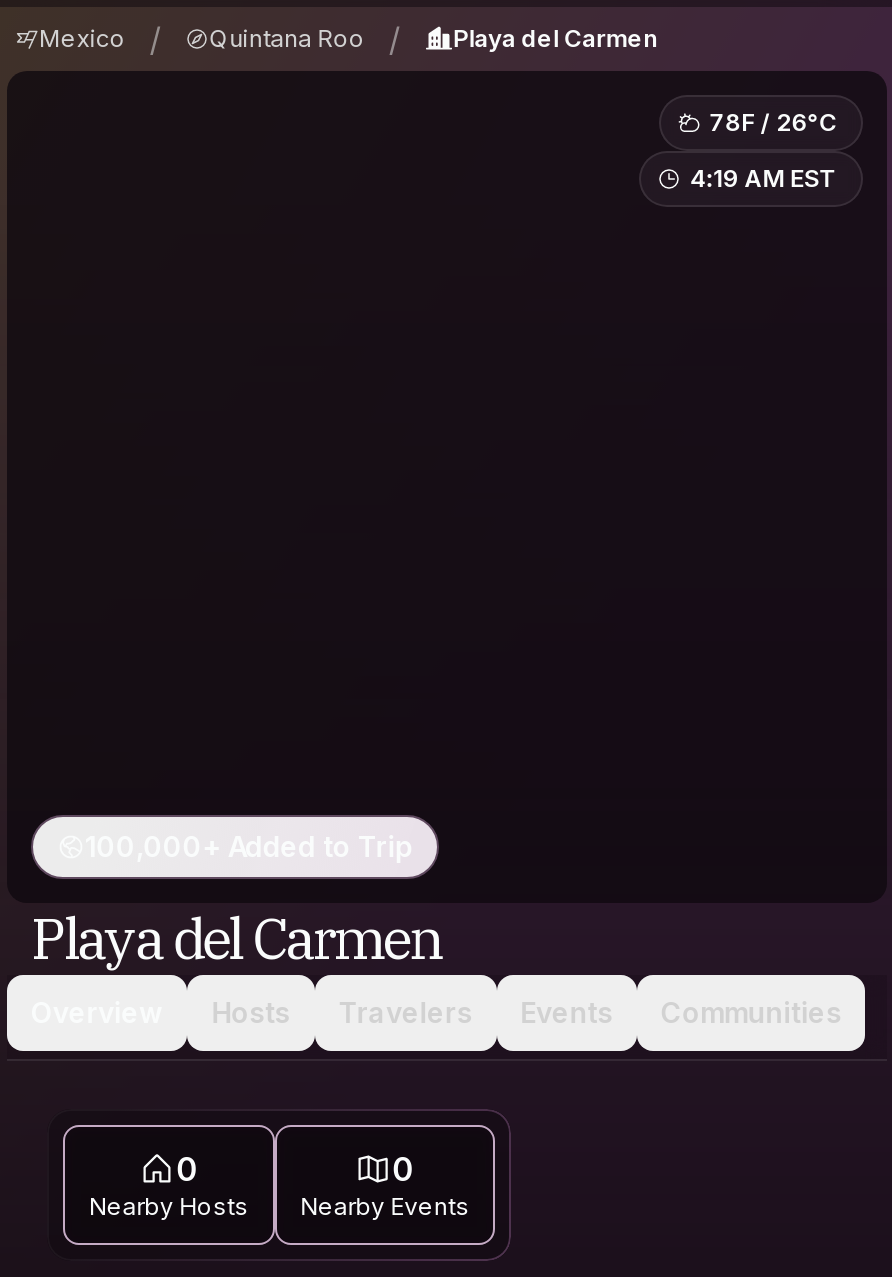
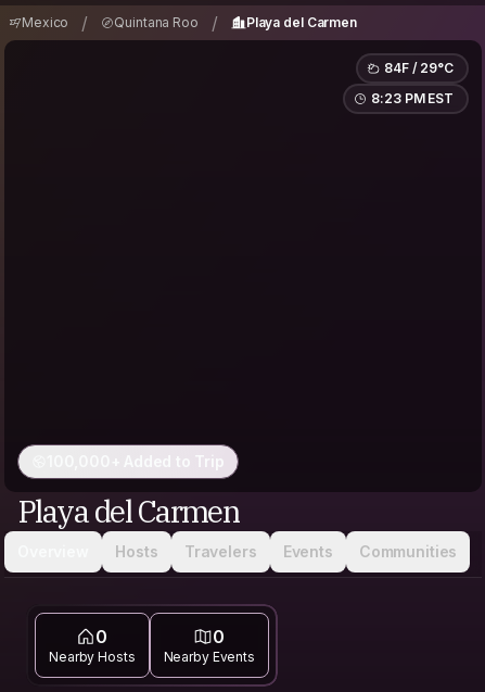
- 78F / 26°C
+ 84F / 29°C

- 4:19 AM EST
+ 8:23 PM EST
